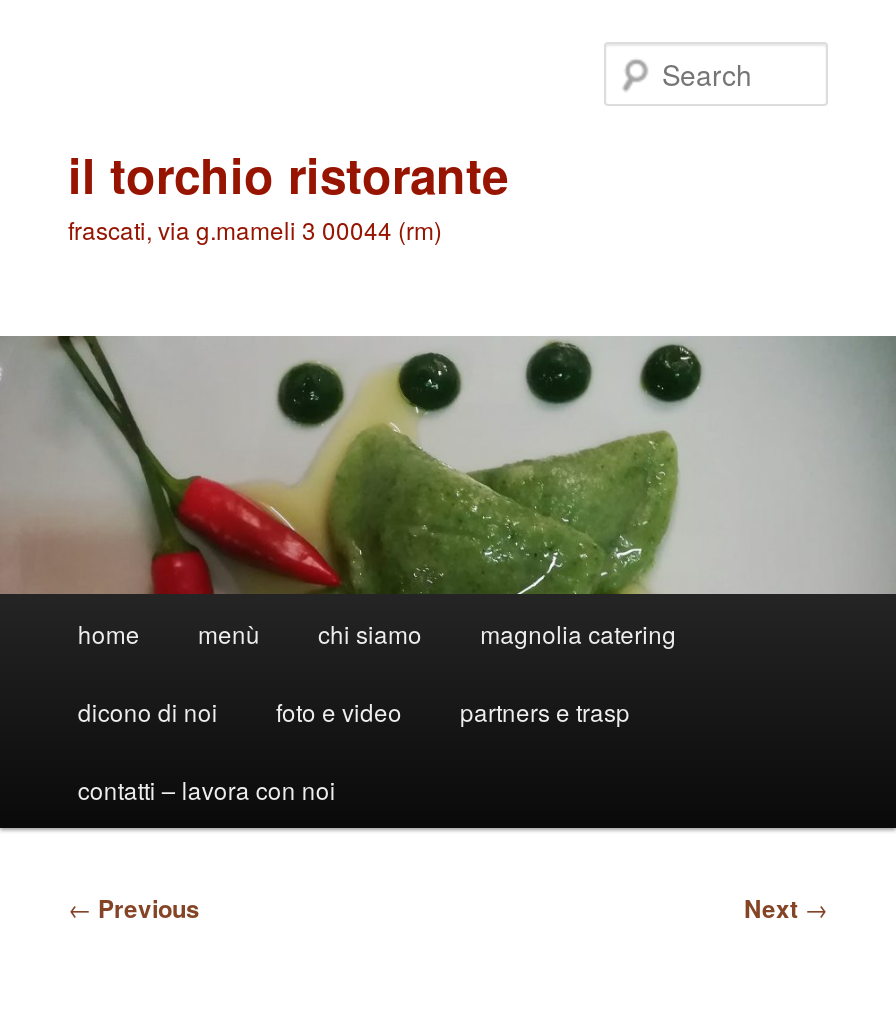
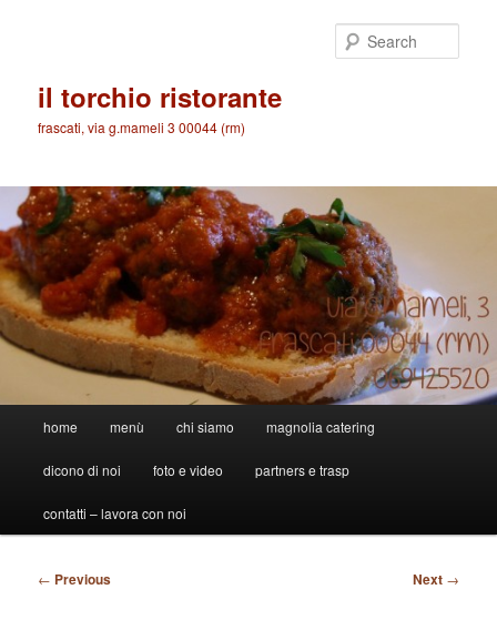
- [image]
+ [image]
